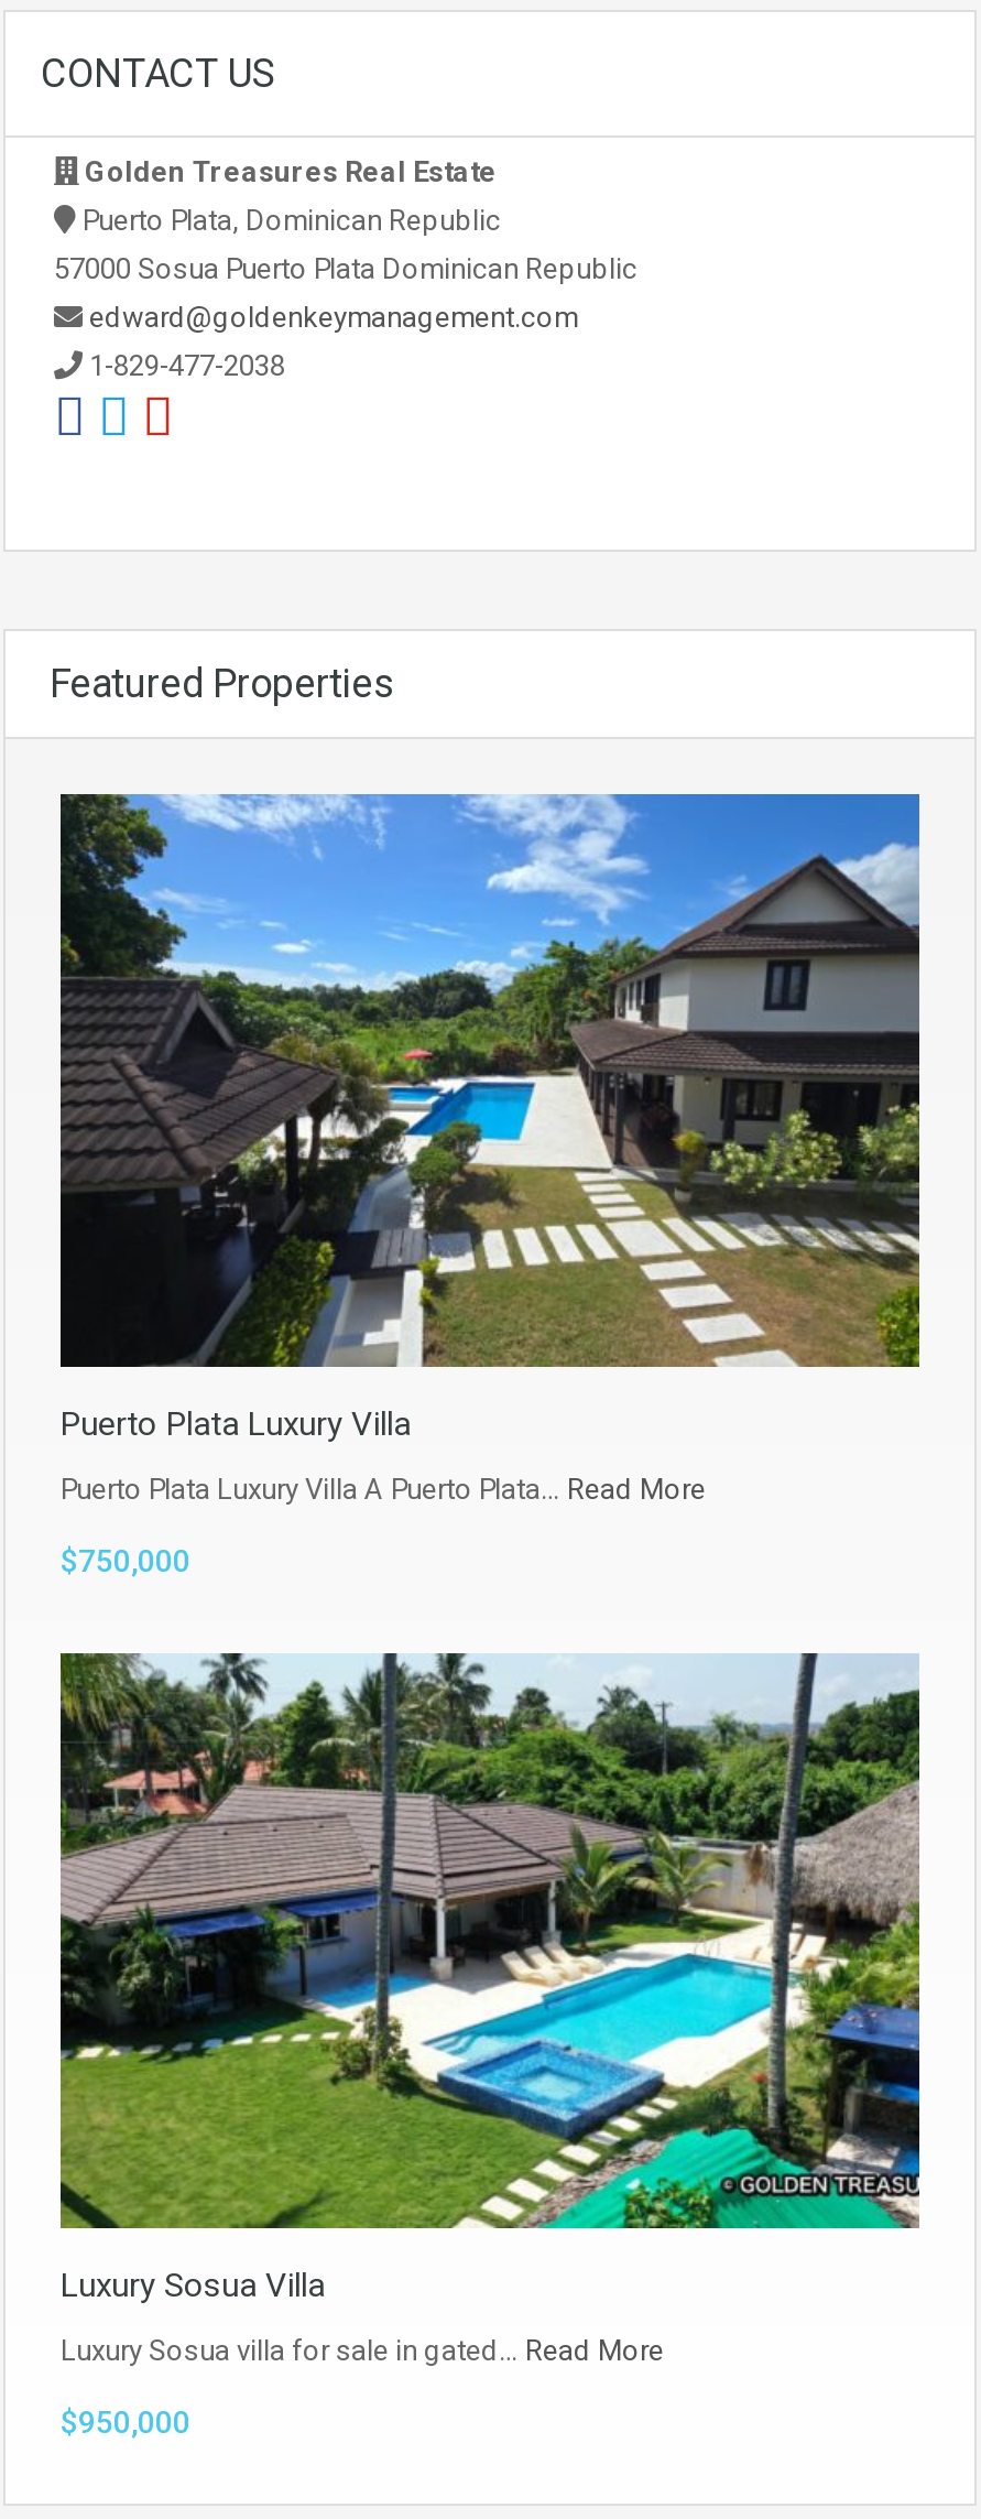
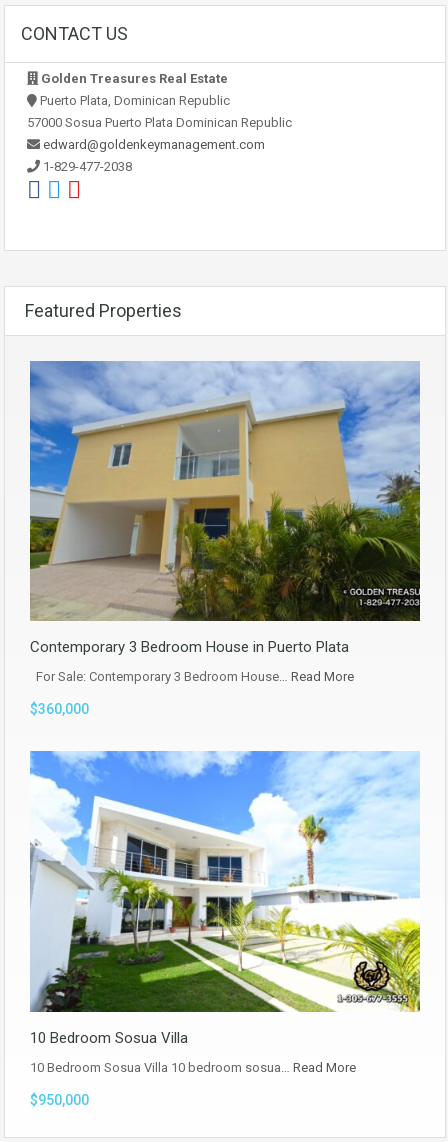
- [image]
- Puerto Plata Luxury Villa
+ [image]
+ Contemporary 3 Bedroom House in Puerto Plata

- Puerto Plata Luxury Villa A Puerto Plata… Read More
+ For Sale: Contemporary 3 Bedroom House… Read More

- $750,000
+ $360,000

- [image]
- Luxury Sosua Villa
+ [image]
+ 10 Bedroom Sosua Villa

- Luxury Sosua villa for sale in gated… Read More
+ 10 Bedroom Sosua Villa 10 bedroom sosua… Read More
